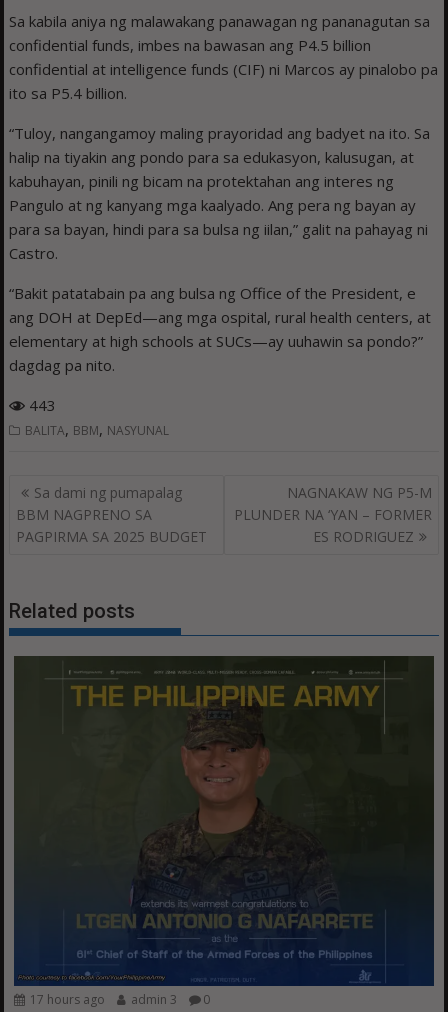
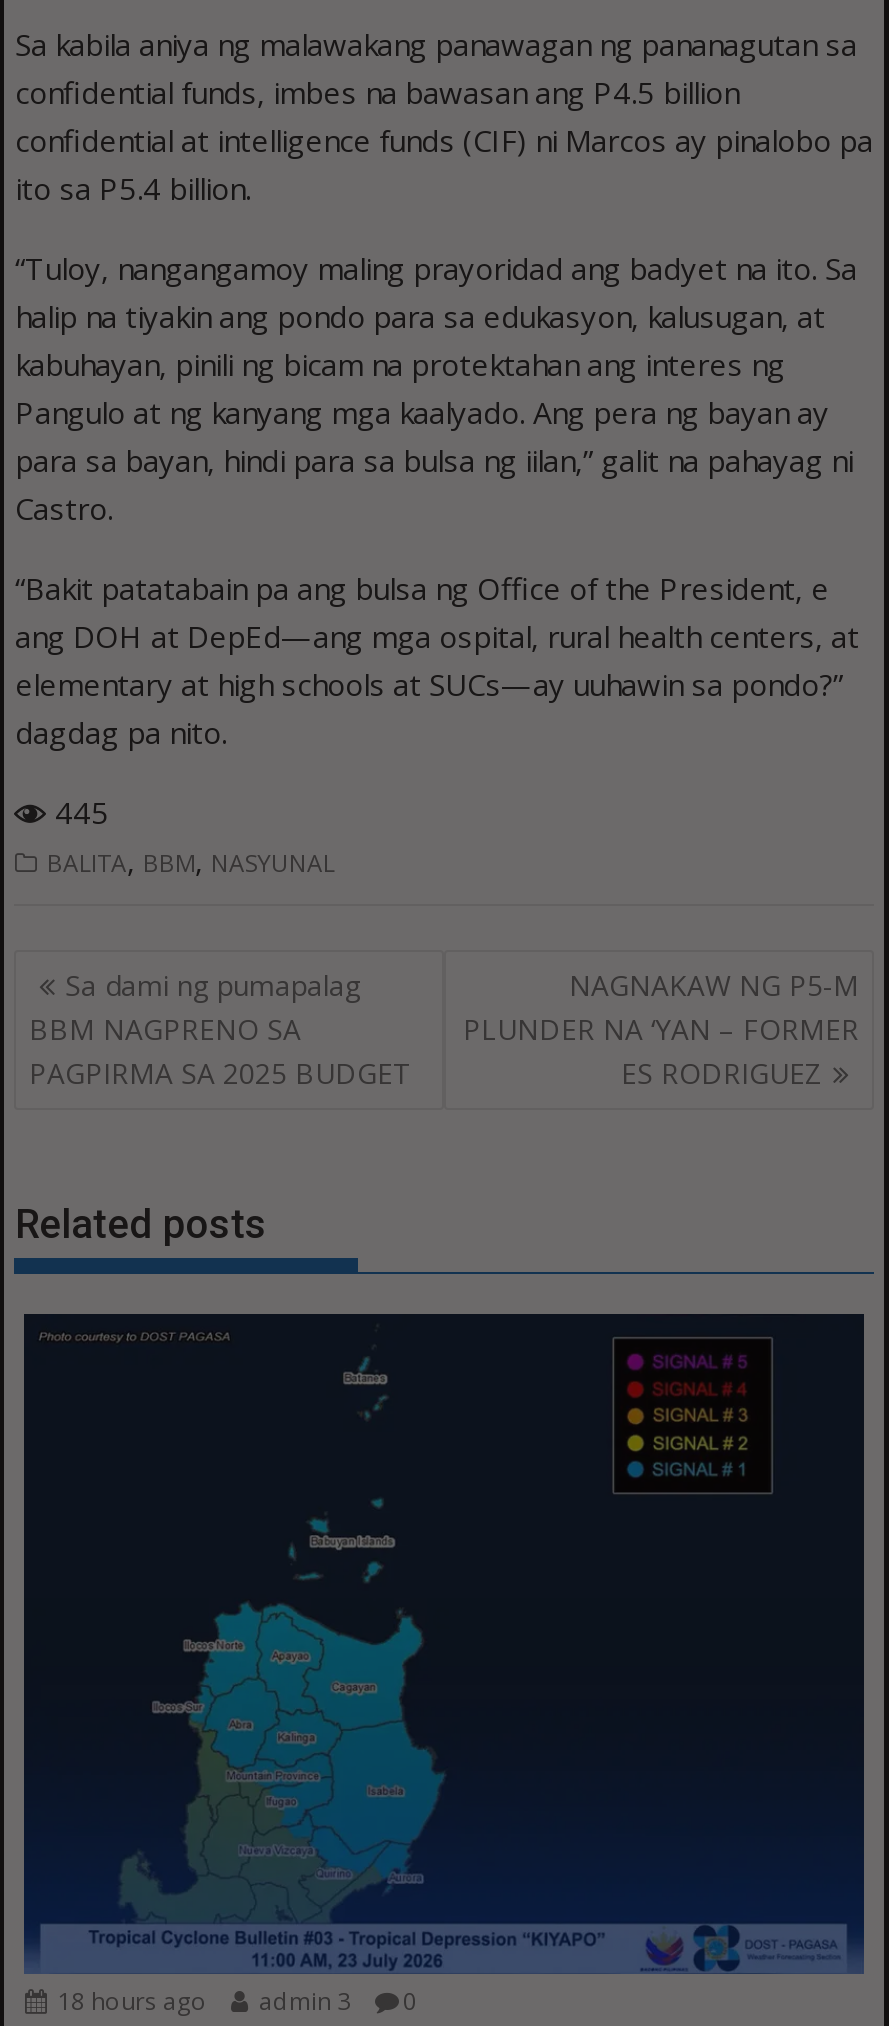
- 443
+ 445

- [image]
- 17 hours ago admin 3 0
+ [image]
+ 18 hours ago admin 3 0
